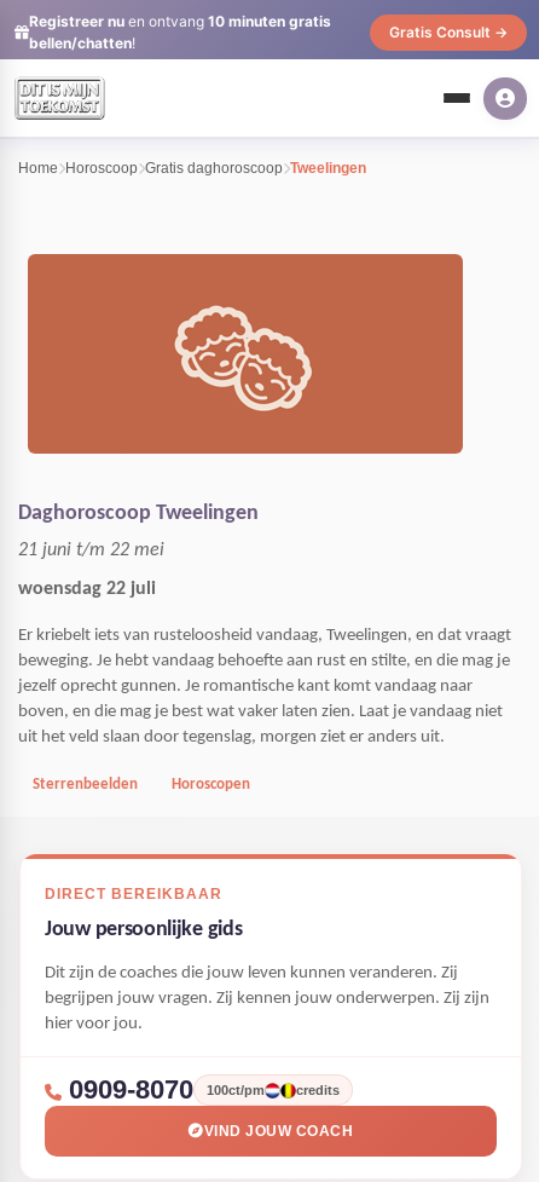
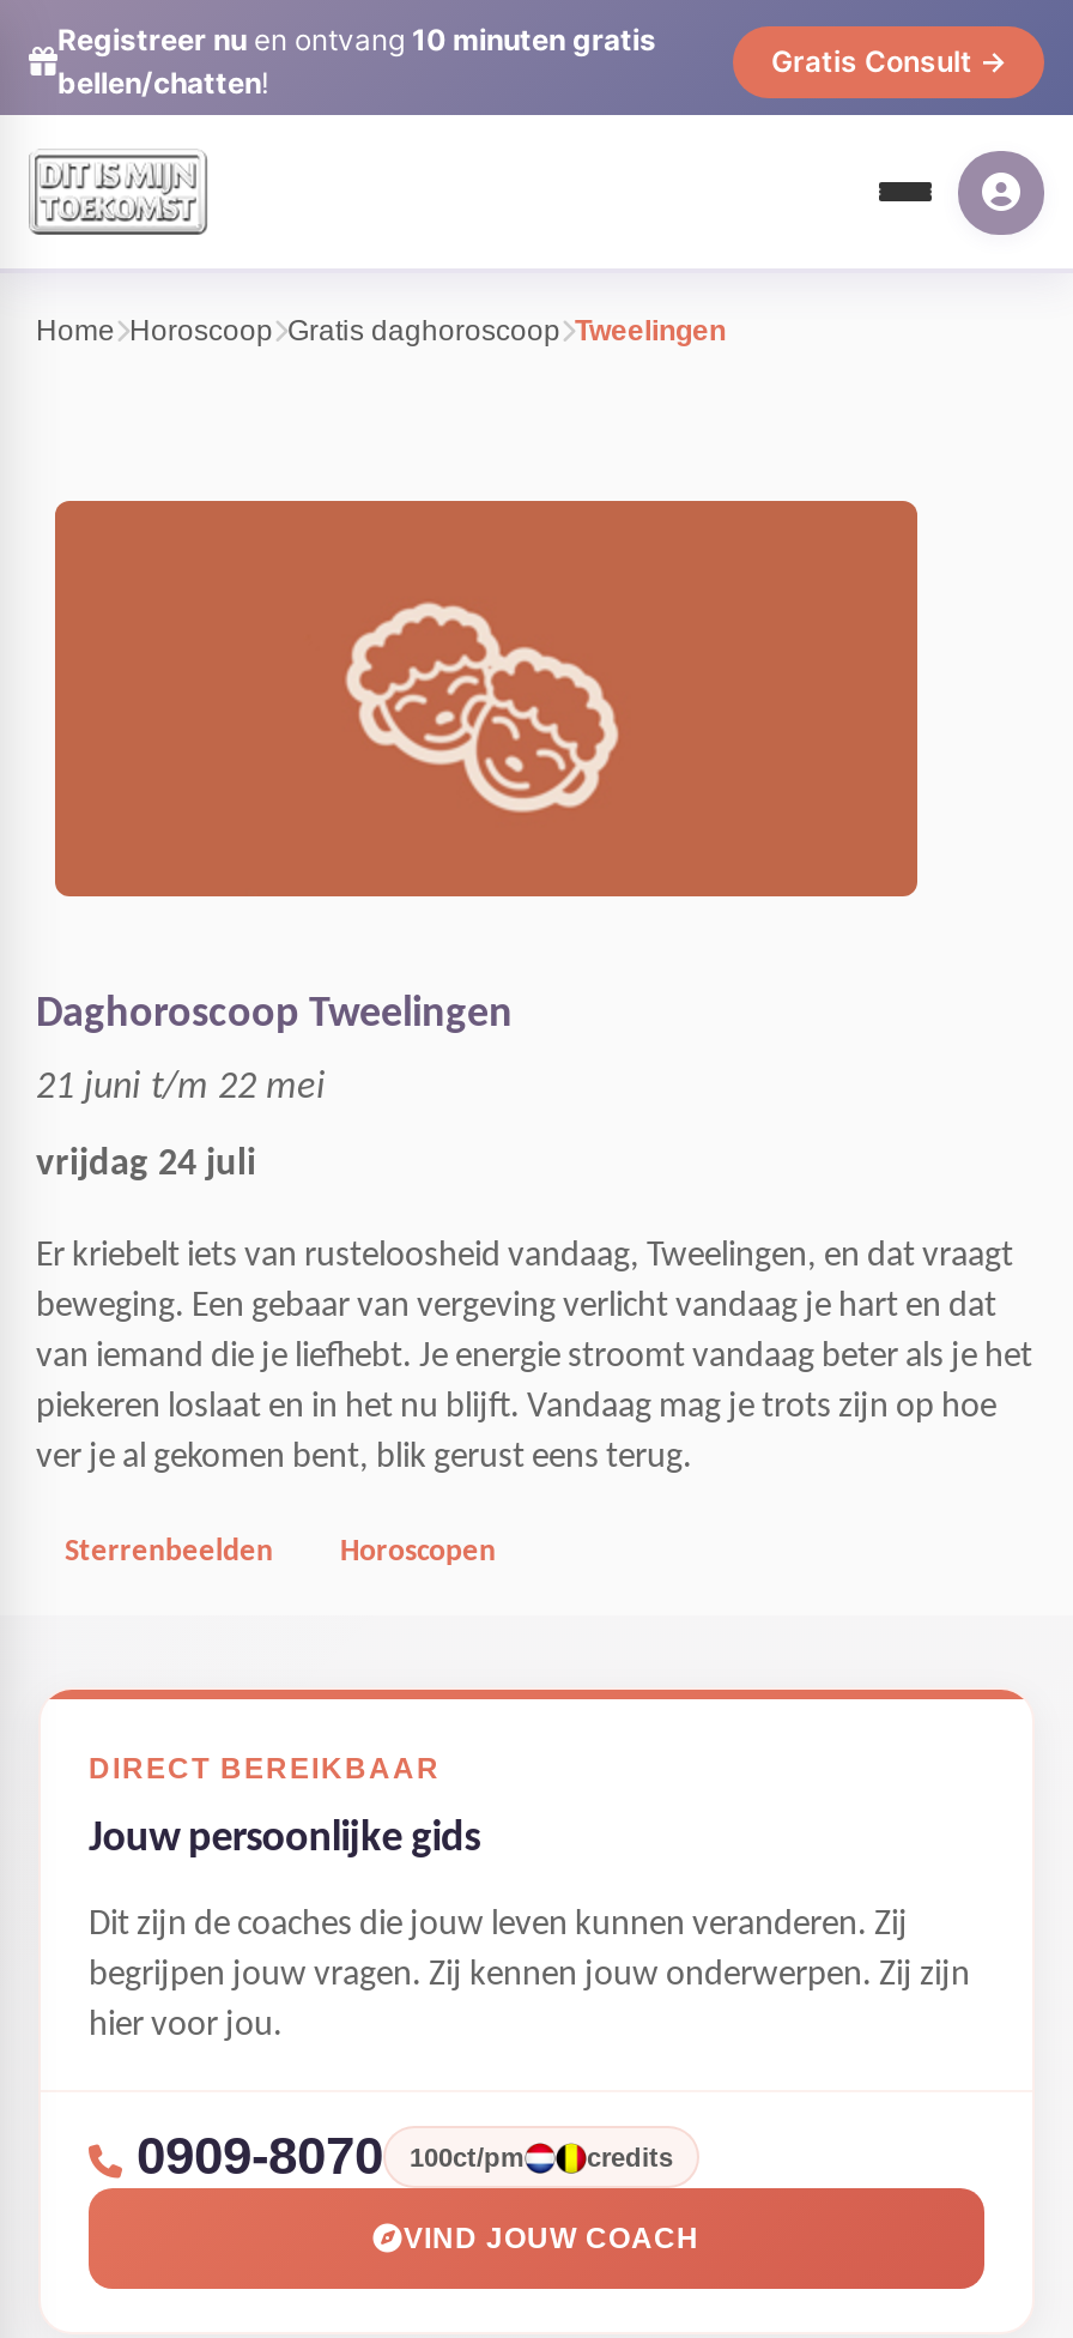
- woensdag 22 juli
+ vrijdag 24 juli

- beweging. Je hebt vandaag behoefte aan rust en stilte, en die mag je
- jezelf oprecht gunnen. Je romantische kant komt vandaag naar
- boven, en die mag je best wat vaker laten zien. Laat je vandaag niet
- uit het veld slaan door tegenslag, morgen ziet er anders uit.
+ beweging. Een gebaar van vergeving verlicht vandaag je hart en dat
+ van iemand die je liefhebt. Je energie stroomt vandaag beter als je het
+ piekeren loslaat en in het nu blijft. Vandaag mag je trots zijn op hoe
+ ver je al gekomen bent, blik gerust eens terug.
